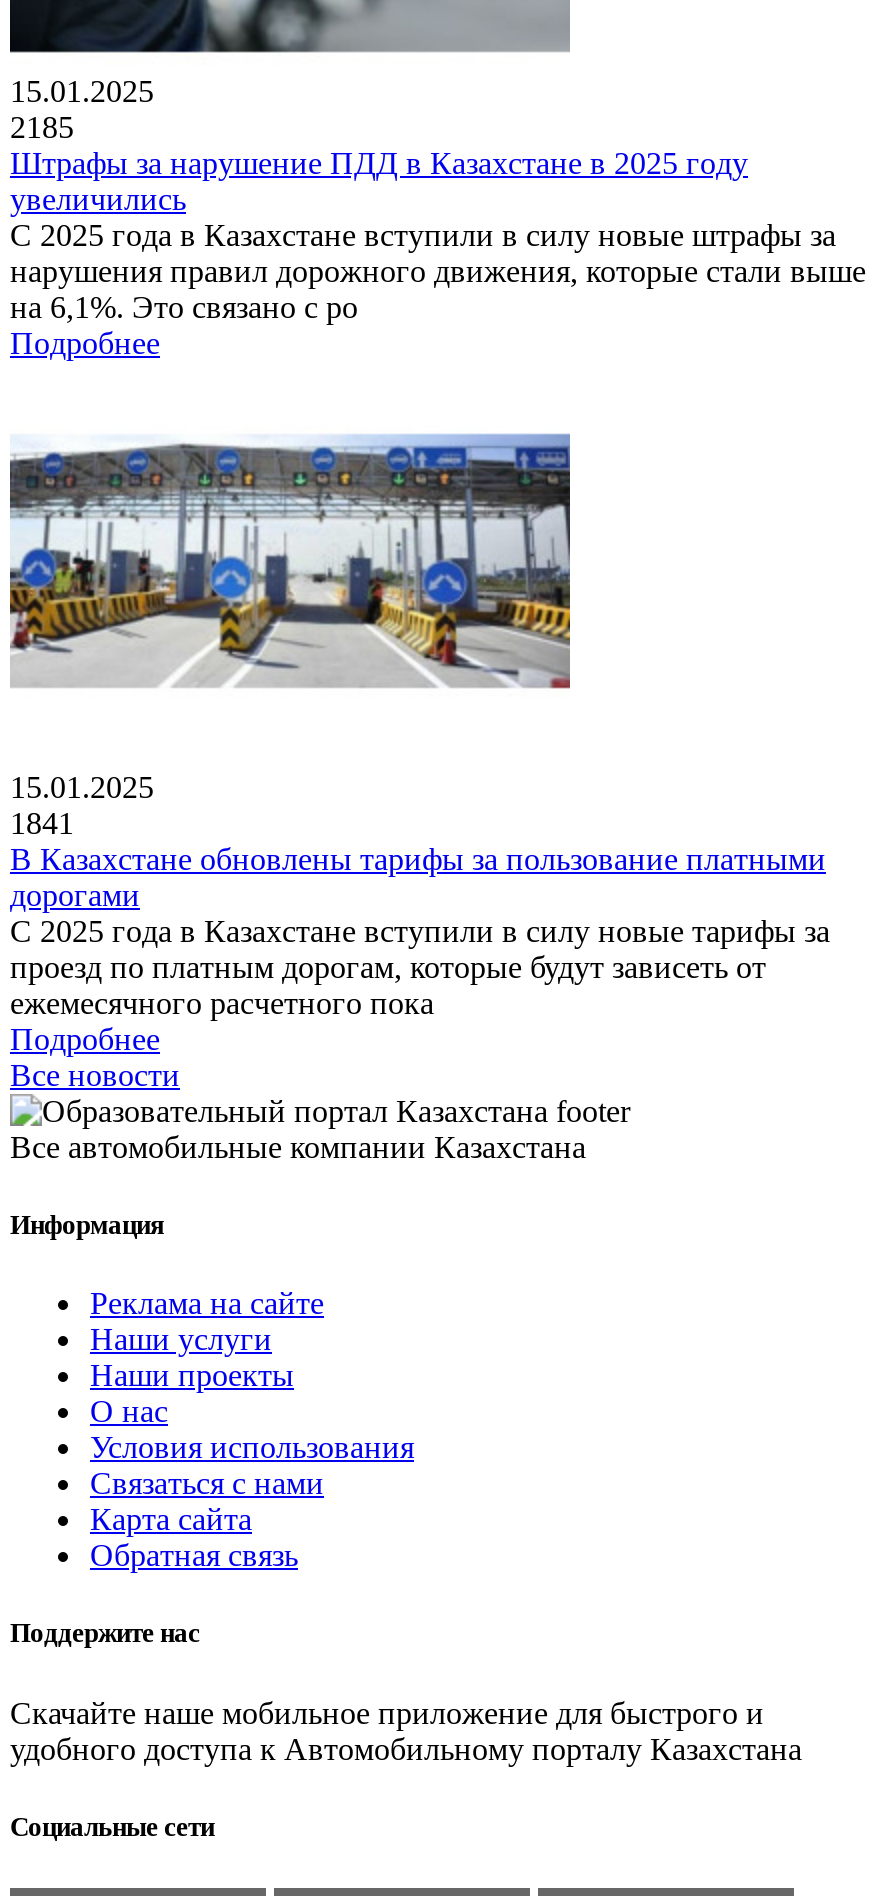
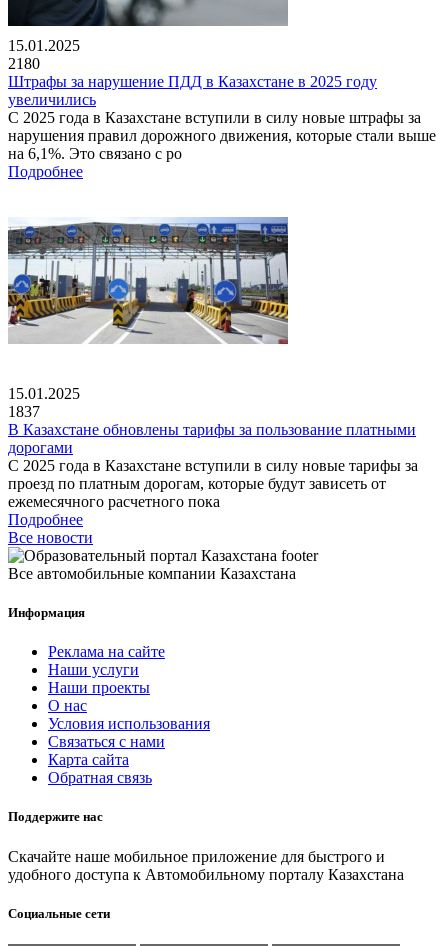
- 2185
+ 2180

- 1841
+ 1837
